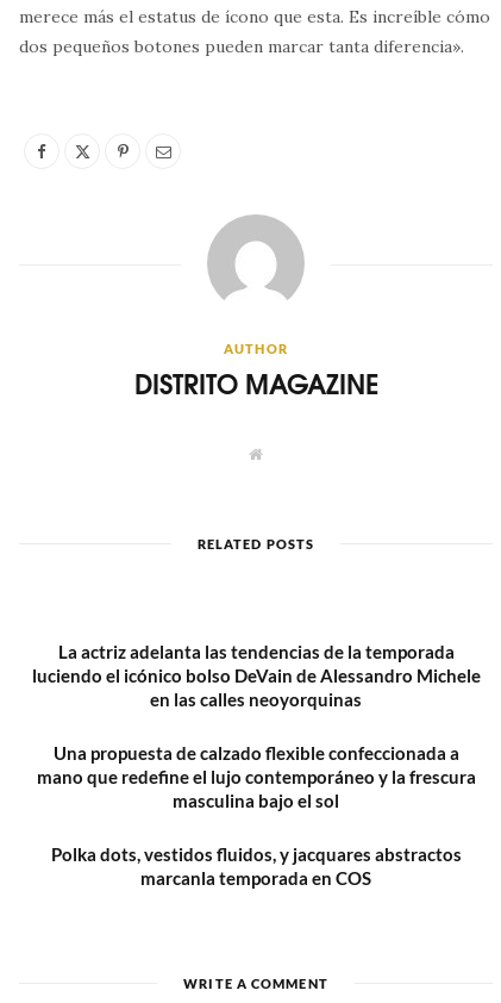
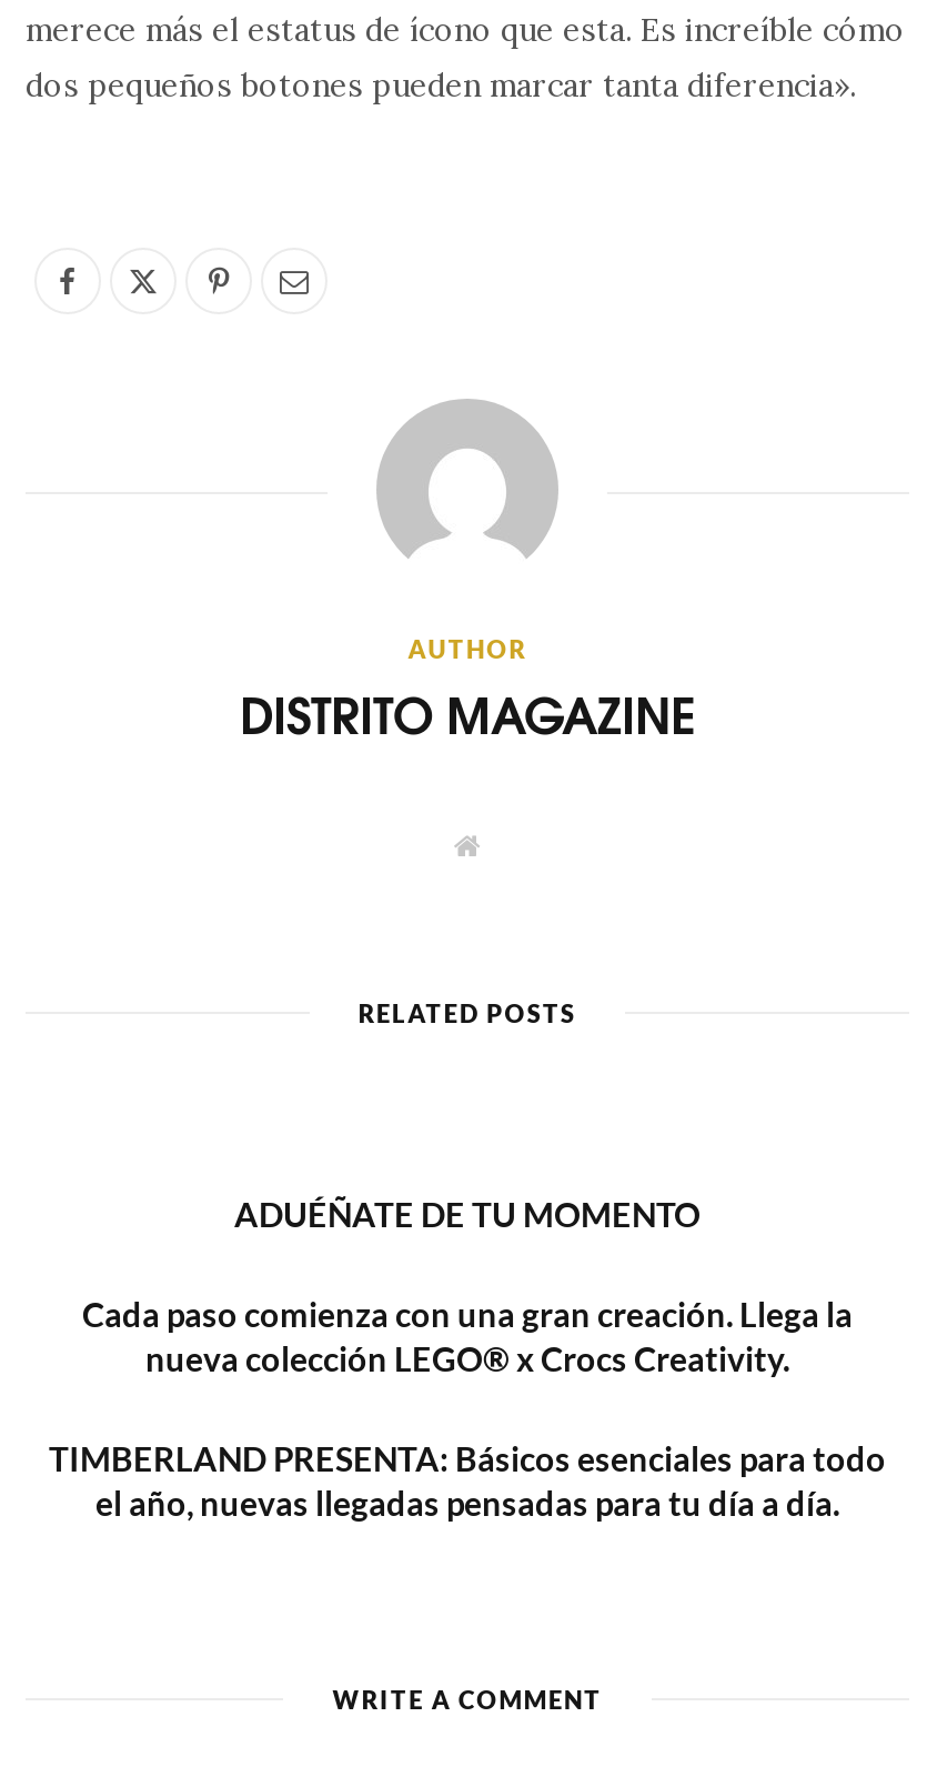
- La actriz adelanta las tendencias de la temporada
- luciendo el icónico bolso DeVain de Alessandro Michele
- en las calles neoyorquinas
+ ADUÉÑATE DE TU MOMENTO

- Una propuesta de calzado flexible confeccionada a
- mano que redefine el lujo contemporáneo y la frescura
- masculina bajo el sol
+ Cada paso comienza con una gran creación. Llega la
+ nueva colección LEGO® x Crocs Creativity.

- Polka dots, vestidos fluidos, y jacquares abstractos
- marcanla temporada en COS
+ TIMBERLAND PRESENTA: Básicos esenciales para todo
+ el año, nuevas llegadas pensadas para tu día a día.
